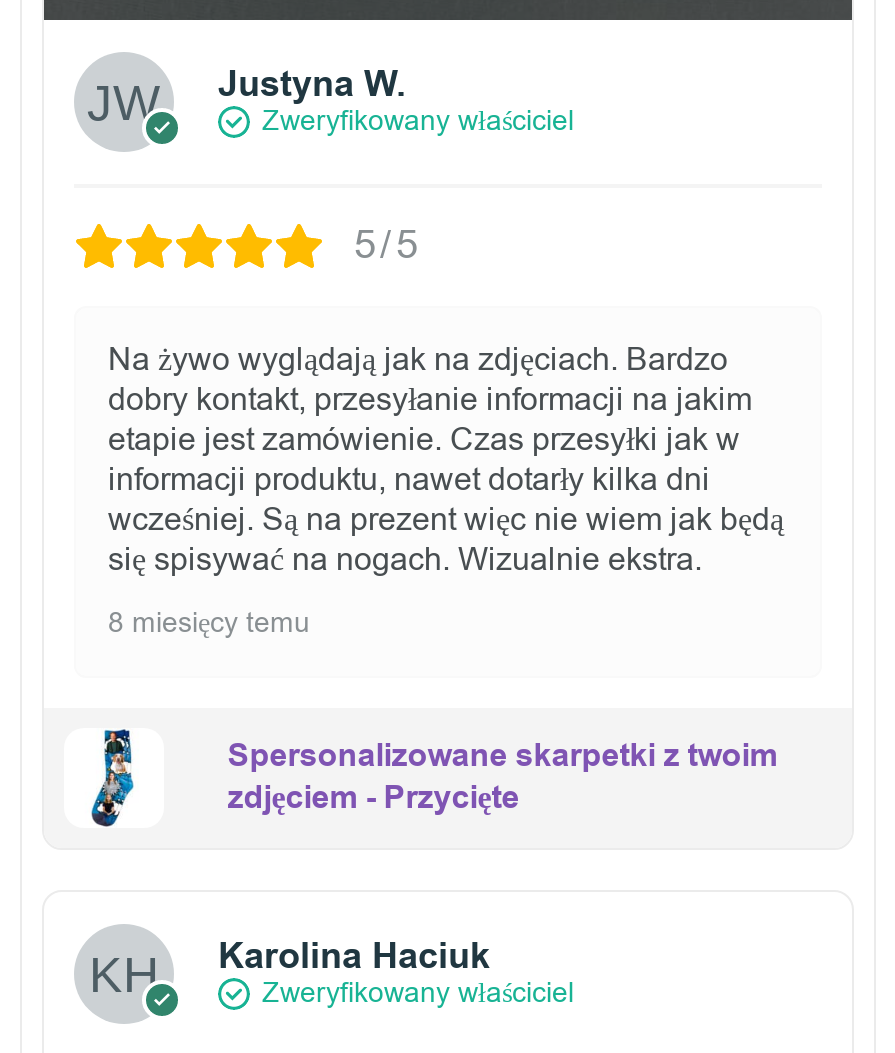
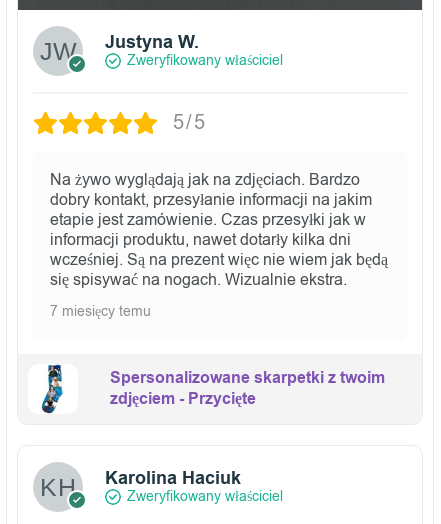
- 8 miesięcy temu
+ 7 miesięcy temu
